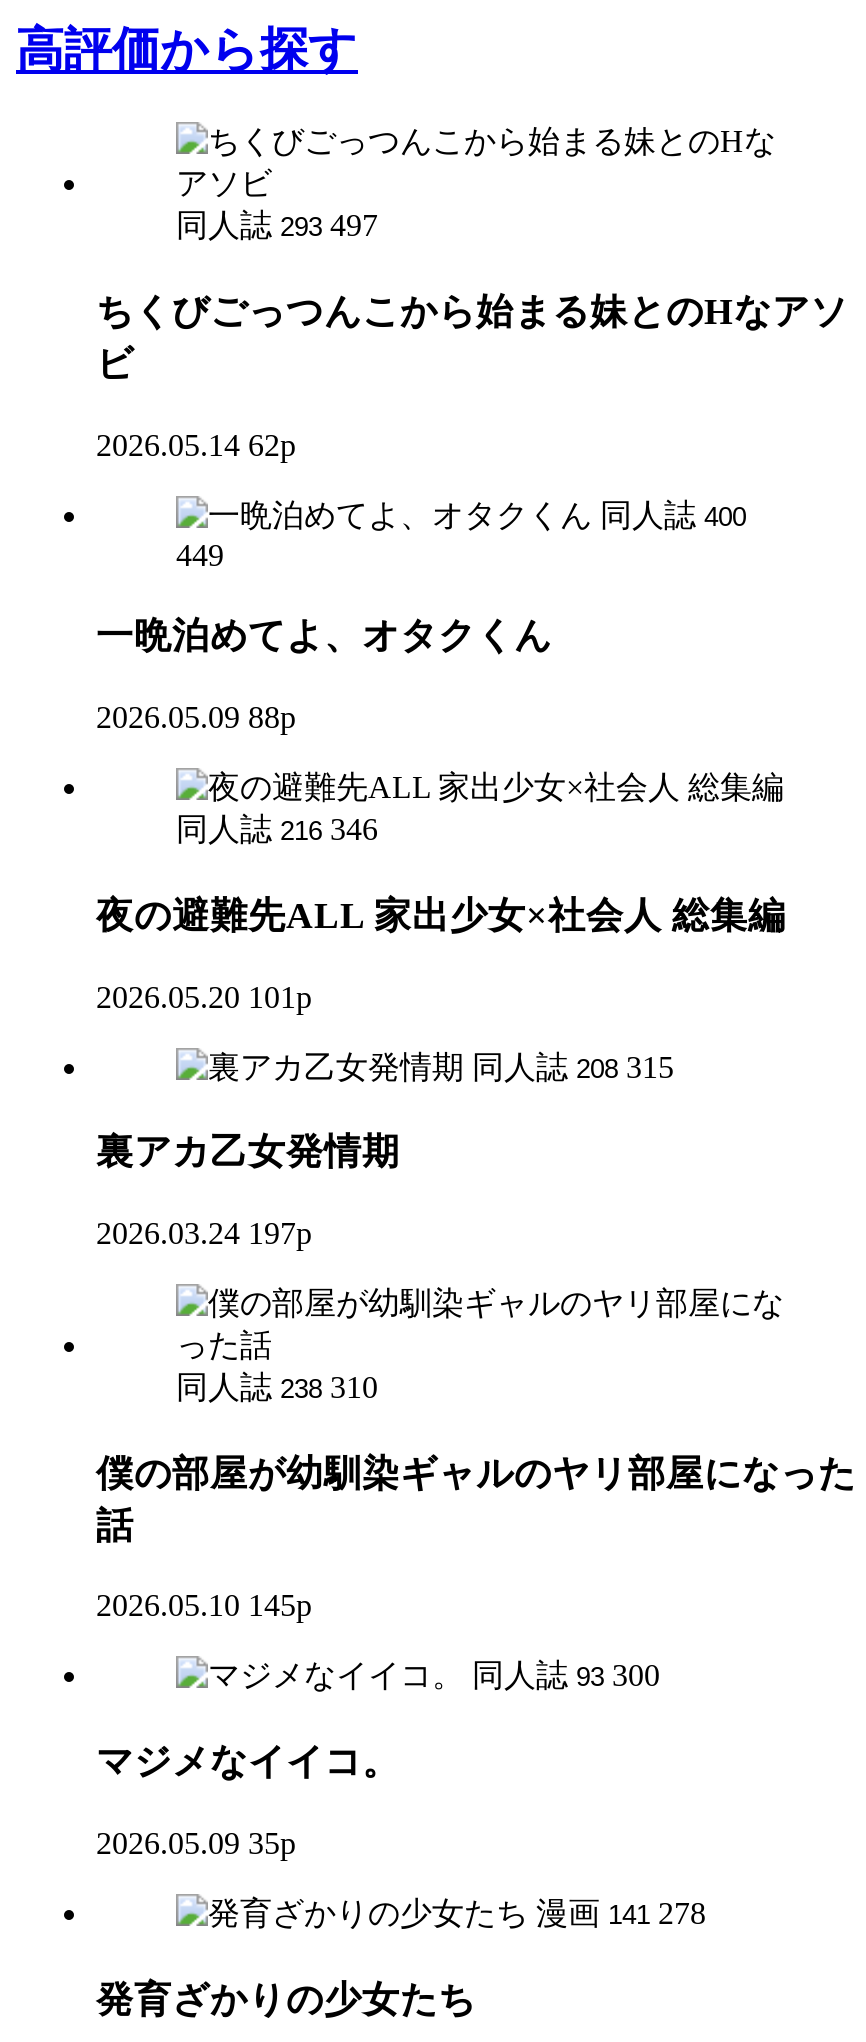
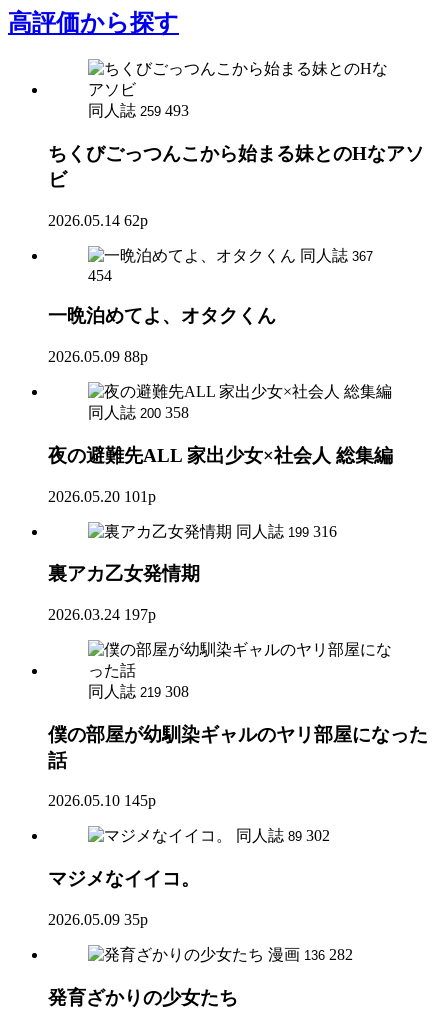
- 同人誌 293 497
+ 同人誌 259 493

- 同人誌 400
+ 同人誌 367

- 449
+ 454

- 同人誌 216 346
+ 同人誌 200 358

- 同人誌 208 315
+ 同人誌 199 316

- 同人誌 238 310
+ 同人誌 219 308

- 同人誌 93 300
+ 同人誌 89 302

- 漫画 141 278
+ 漫画 136 282
